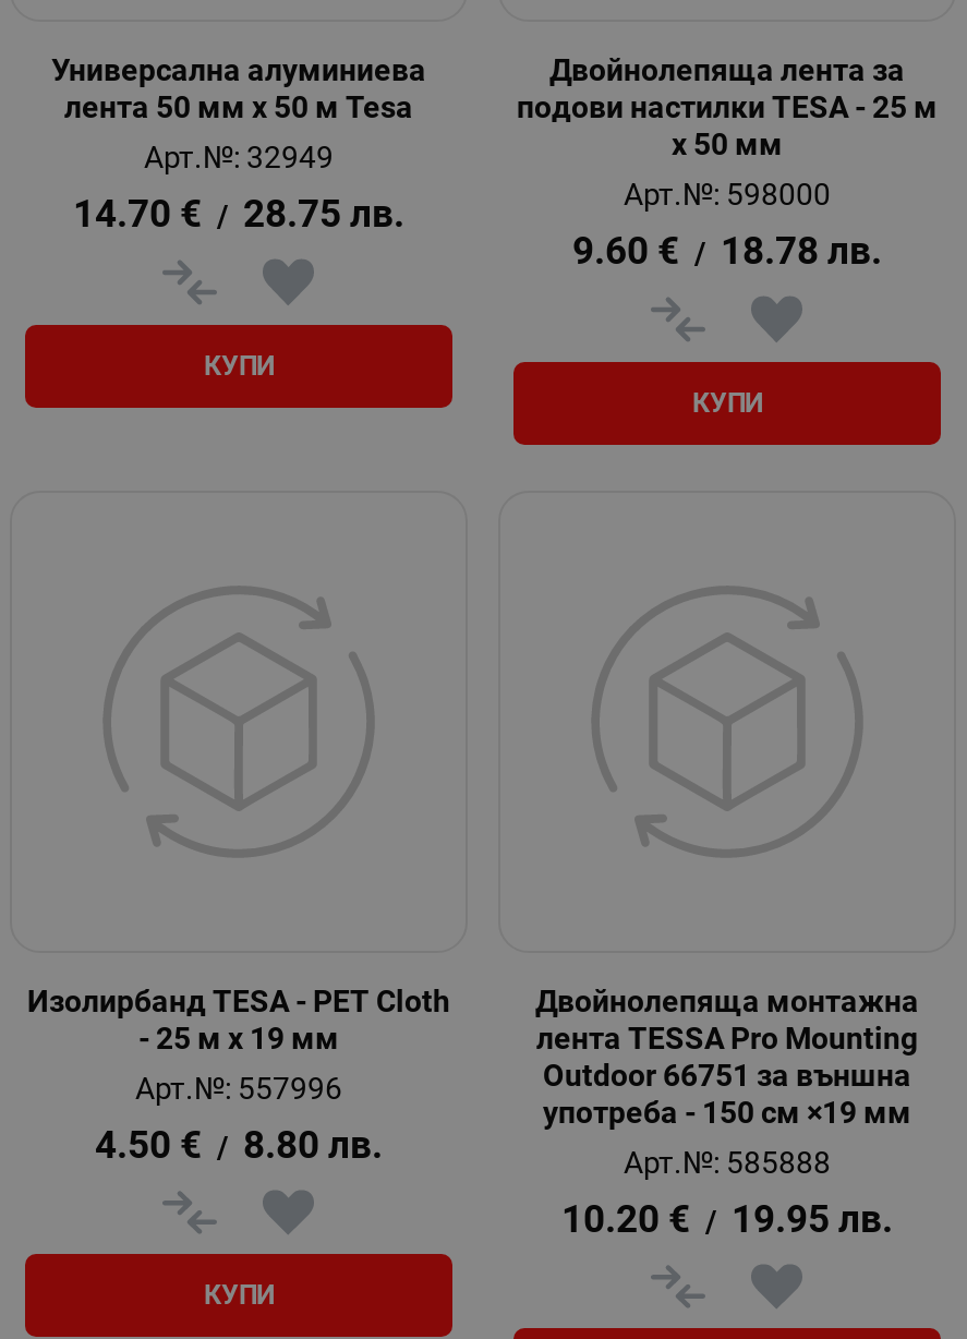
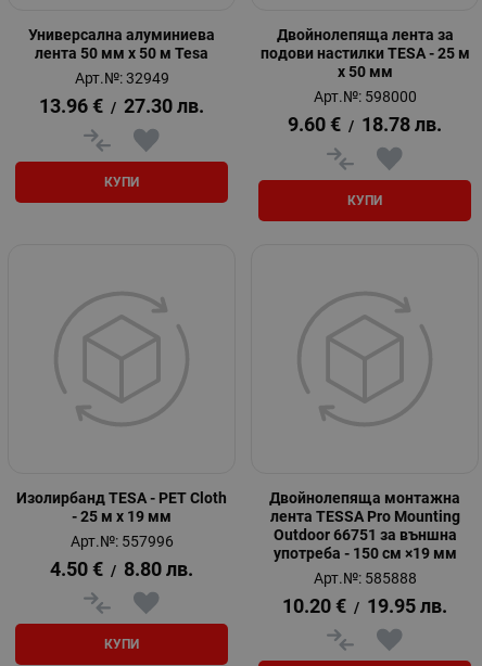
- 14.70 € / 28.75 лв.
+ 13.96 € / 27.30 лв.
